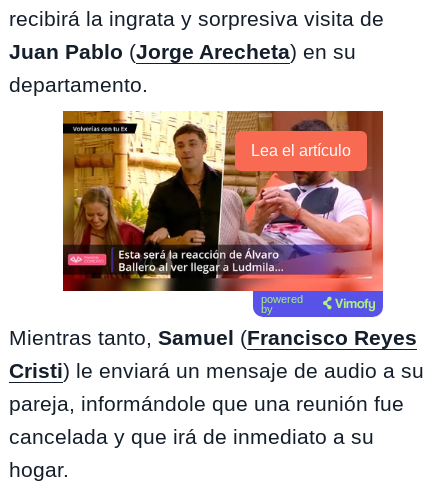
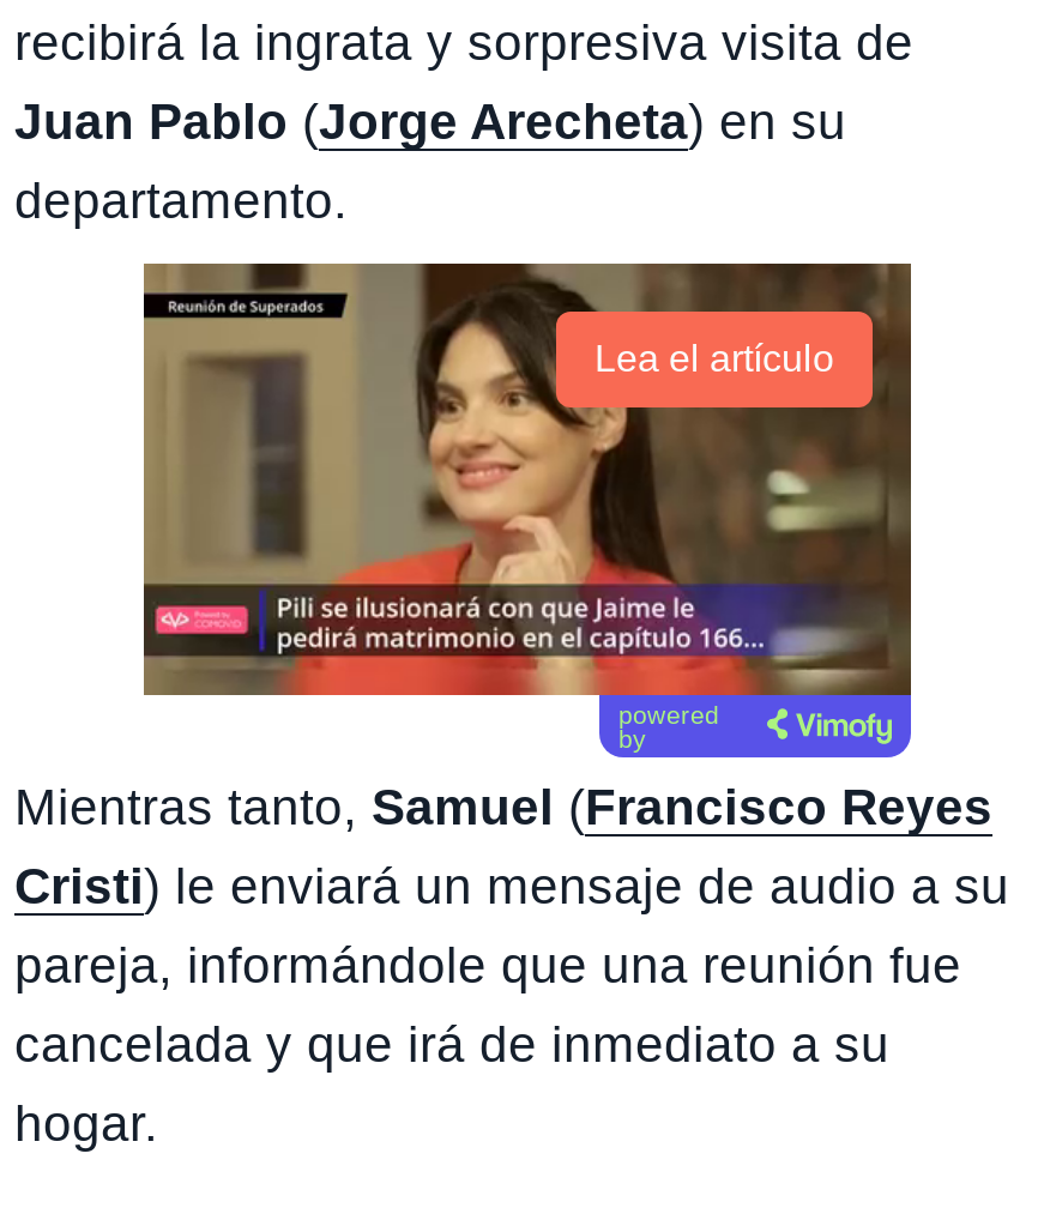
- [image]
+ [image]
